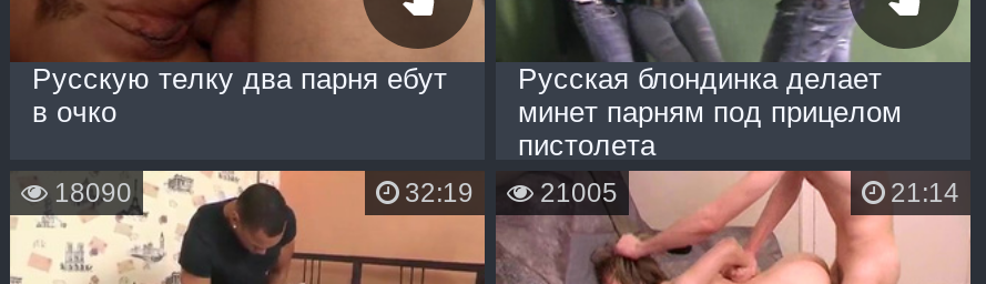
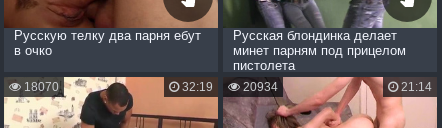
- 18090
+ 18070

- 32:19 21005
+ 32:19 20934
